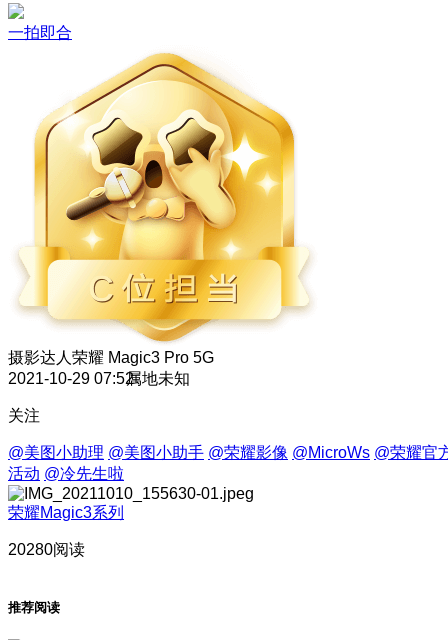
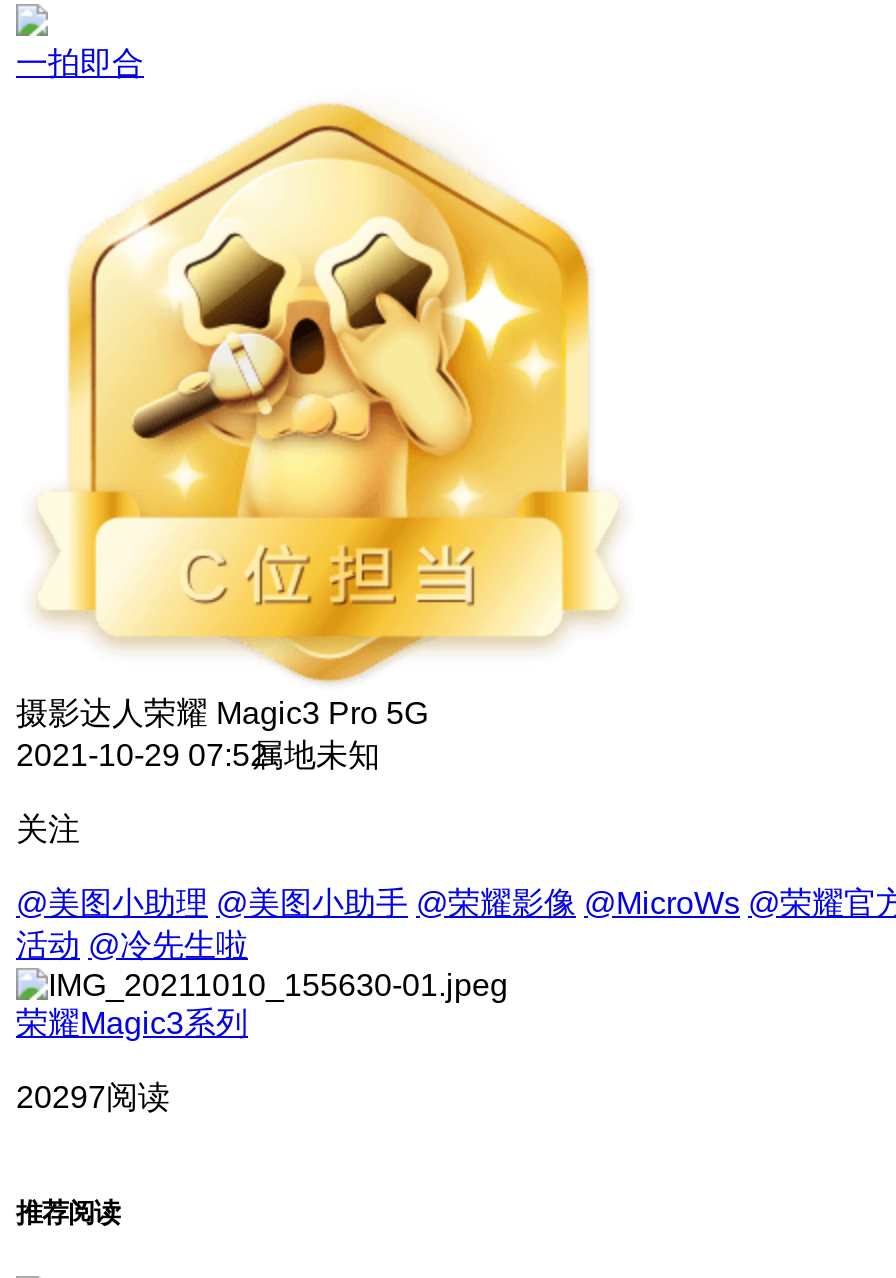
- 20280阅读
+ 20297阅读
